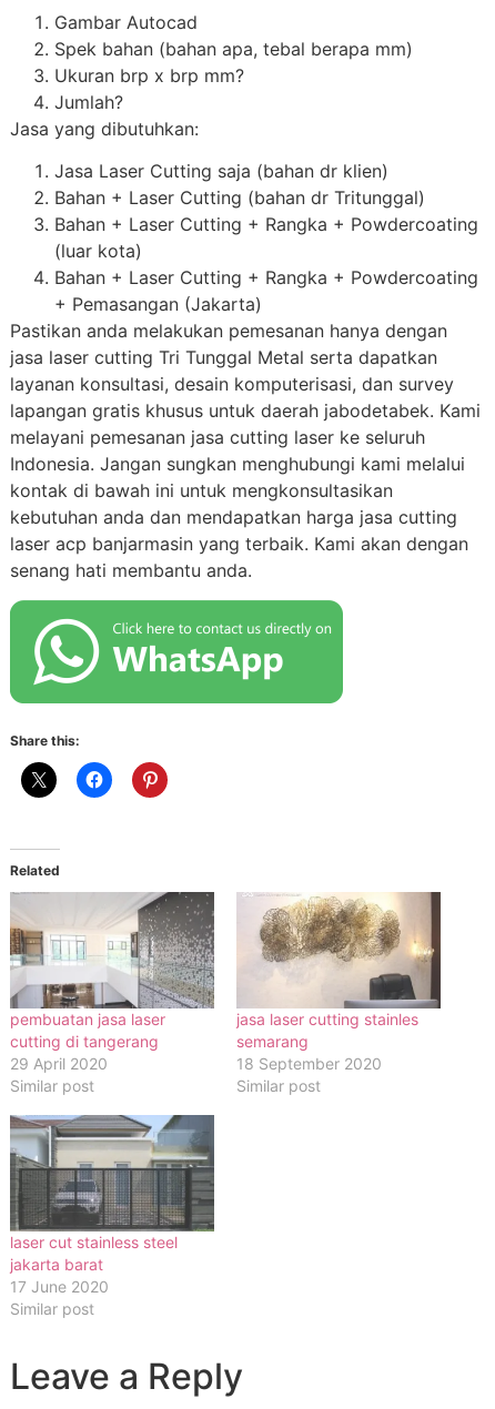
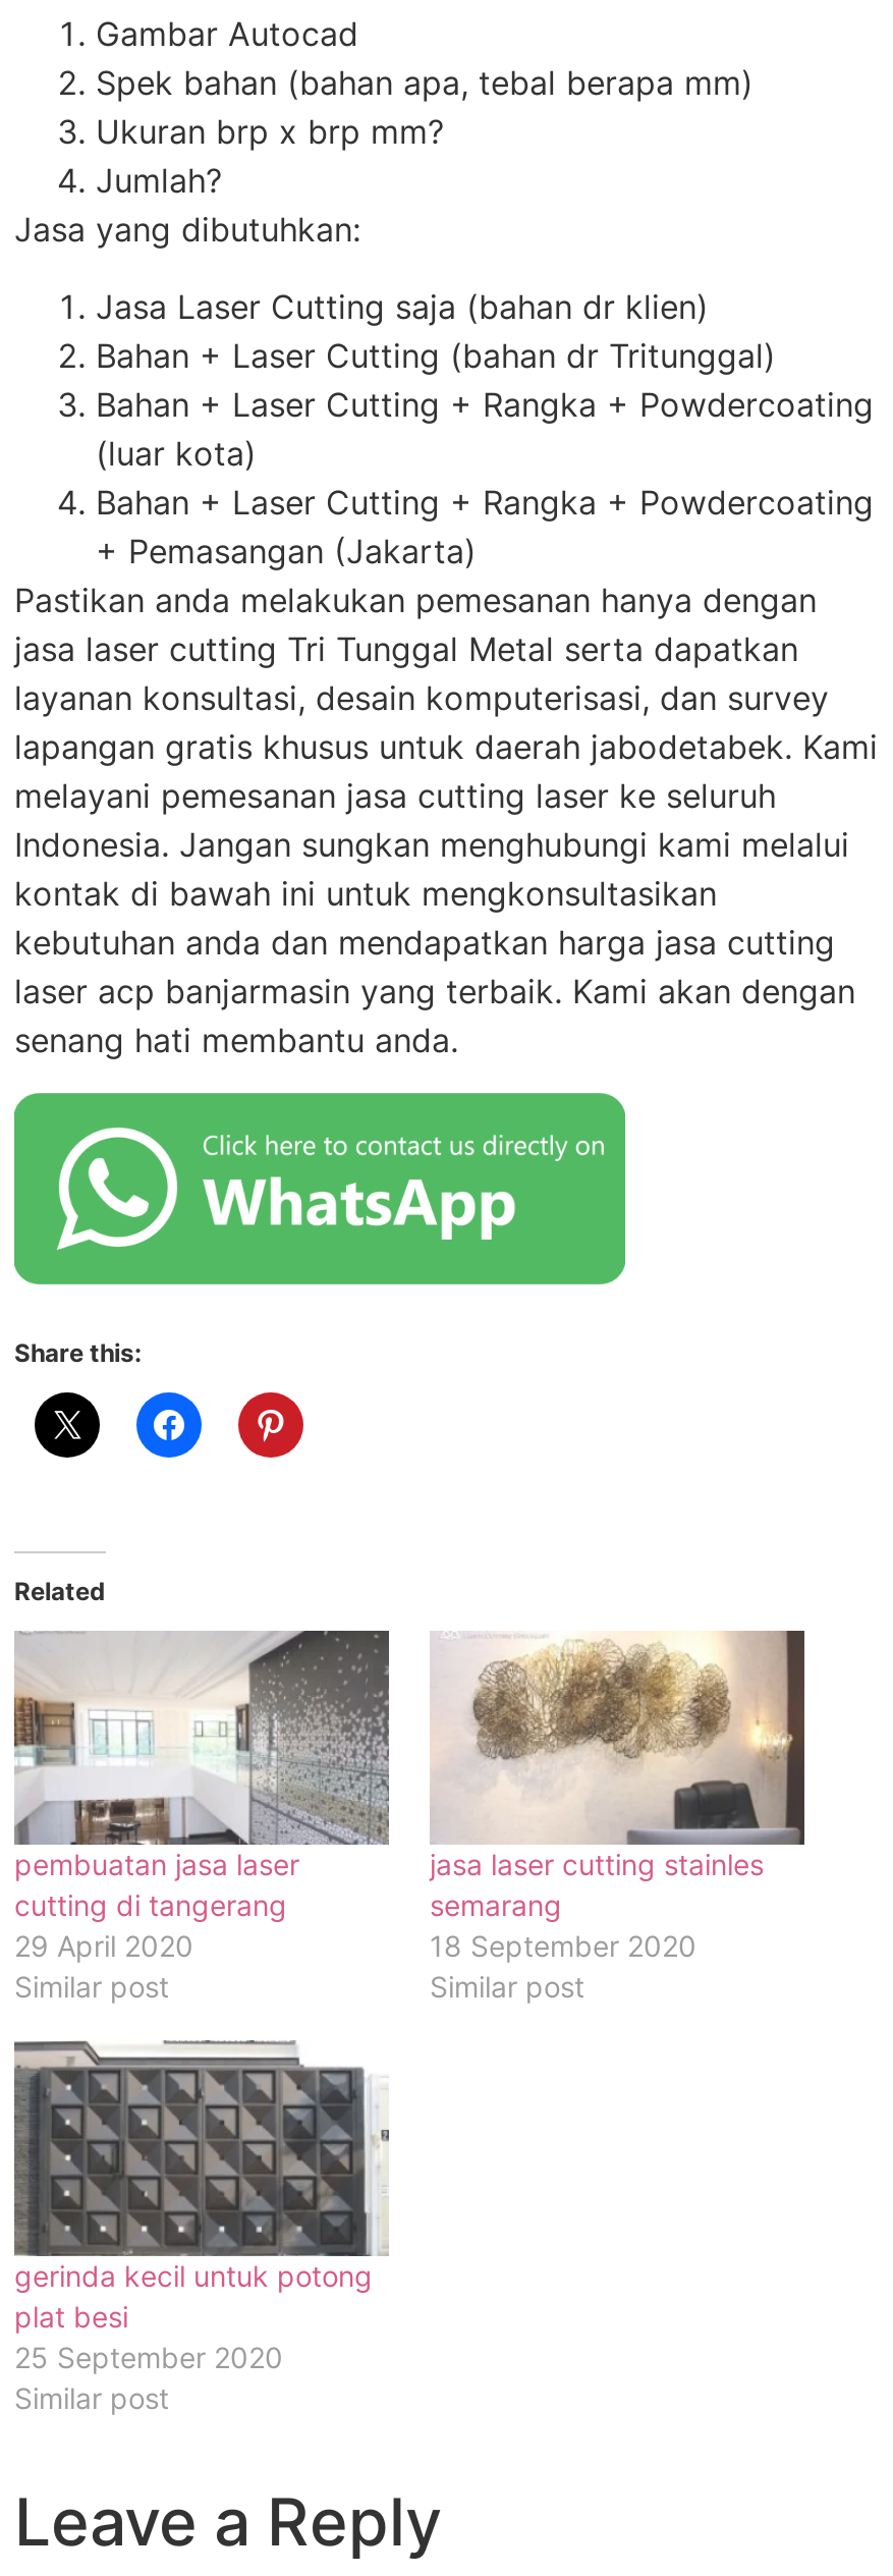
- [image]
- laser cut stainless steel
- jakarta barat
- 17 June 2020
+ [image]
+ gerinda kecil untuk potong
+ plat besi
+ 25 September 2020
